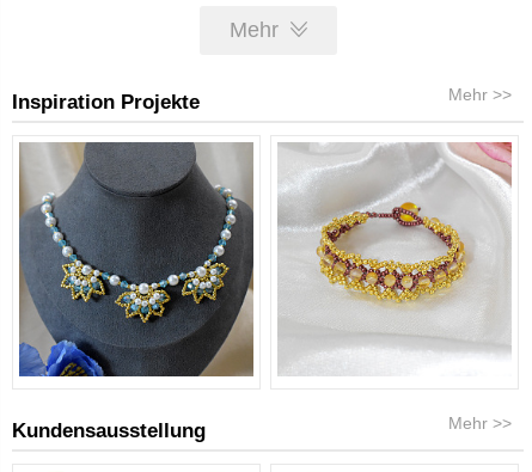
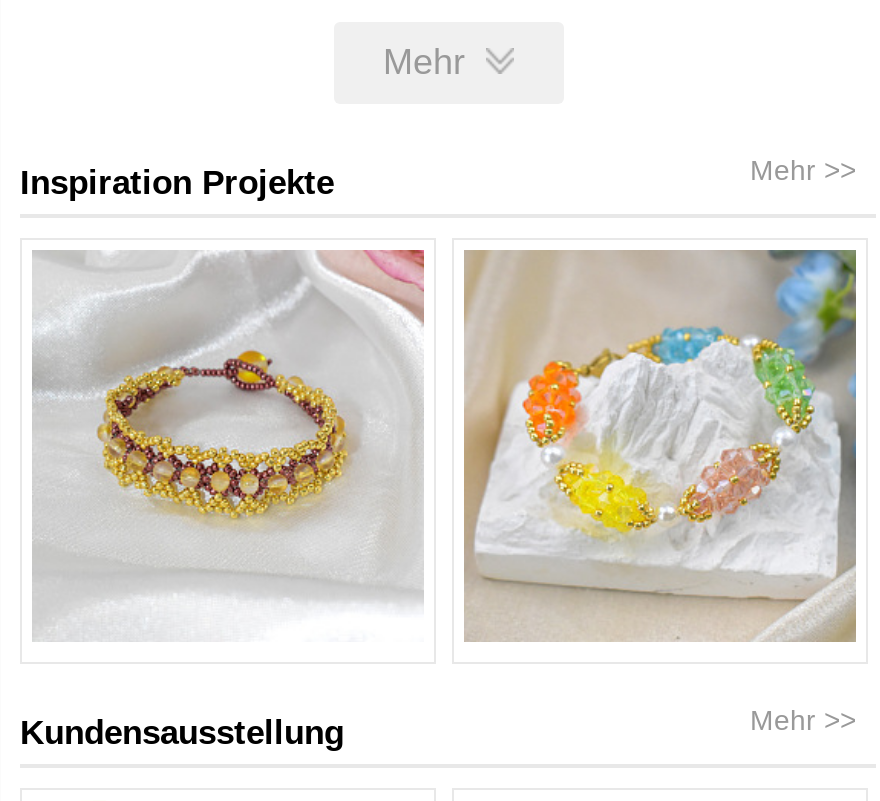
- [image]
+ [image]

- [image]
+ [image]
